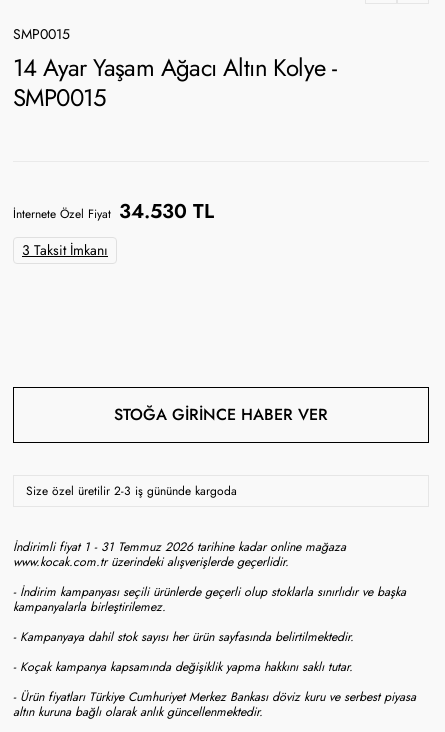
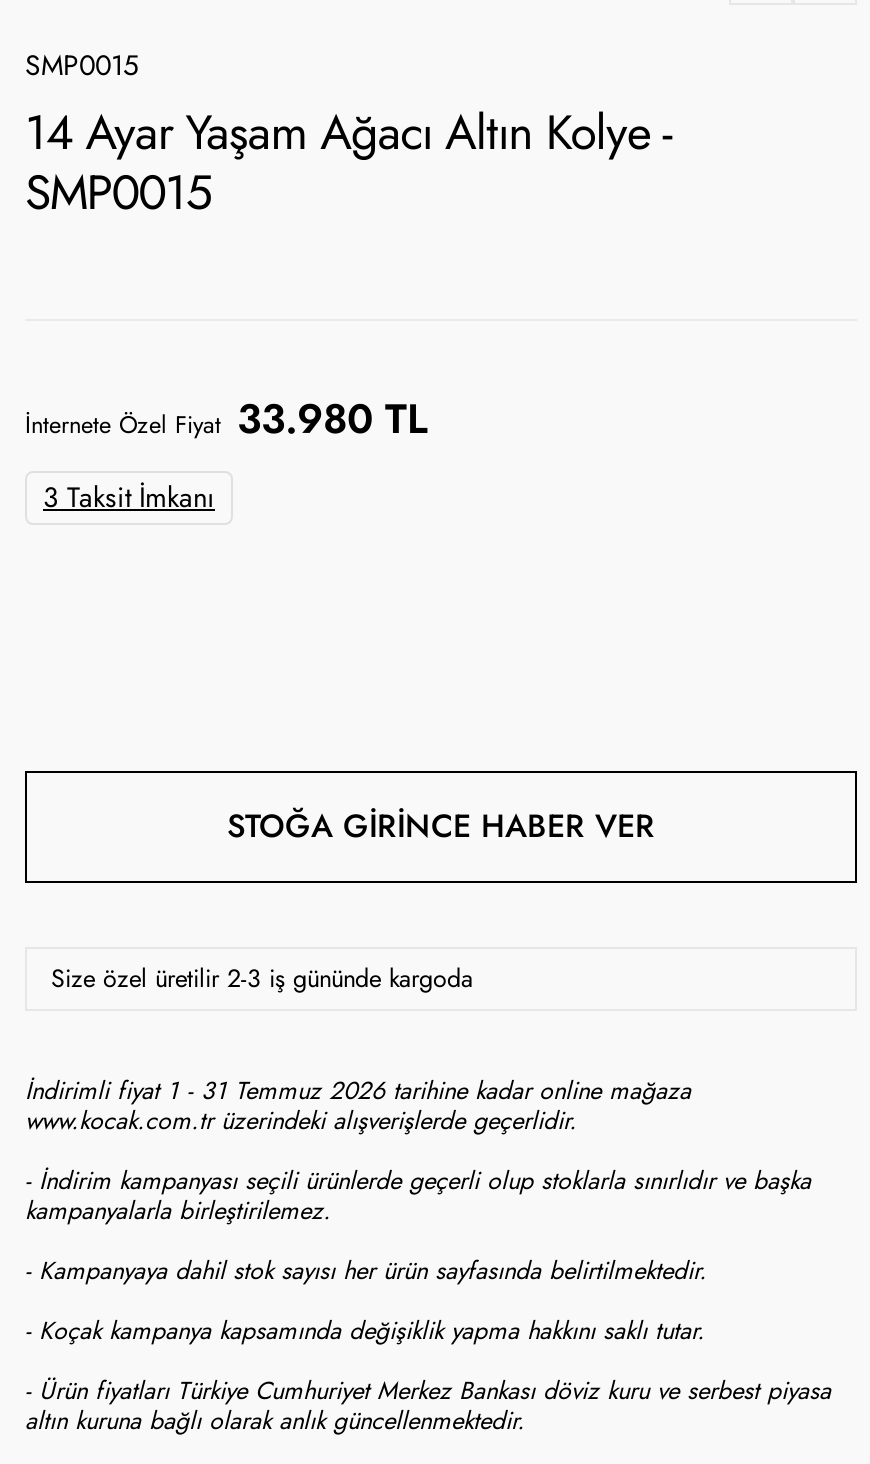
- İnternete Özel Fiyat 34.530 TL
+ İnternete Özel Fiyat 33.980 TL
